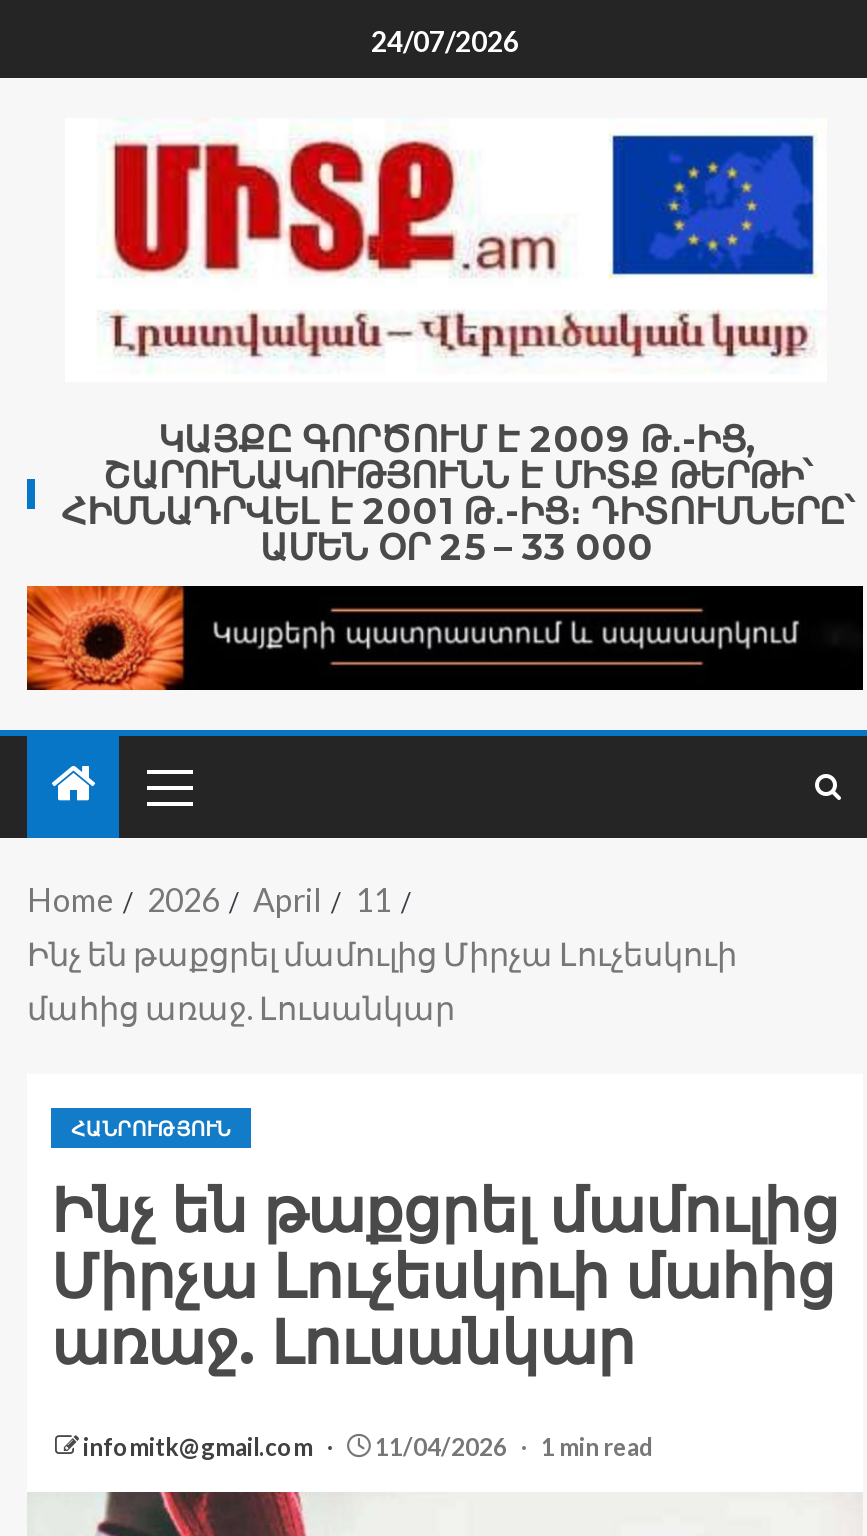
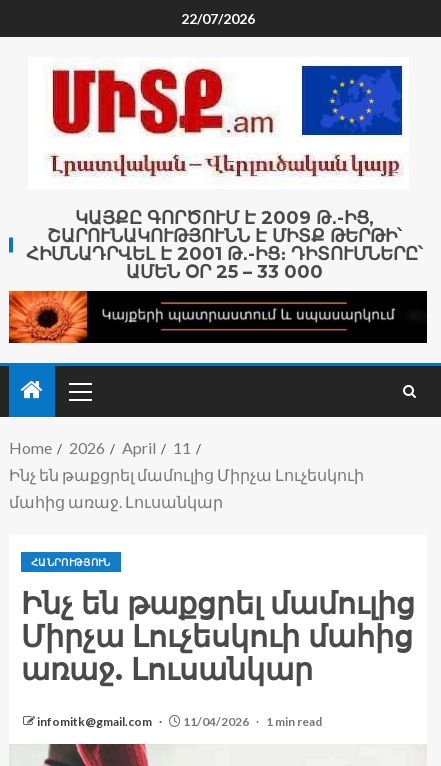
- 24/07/2026
+ 22/07/2026
